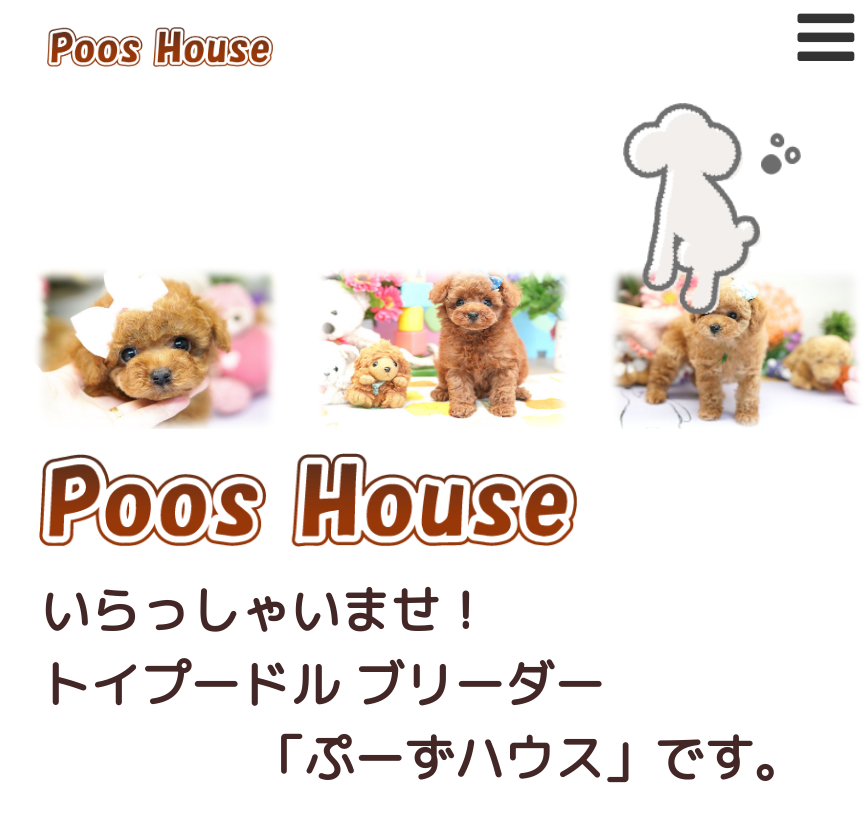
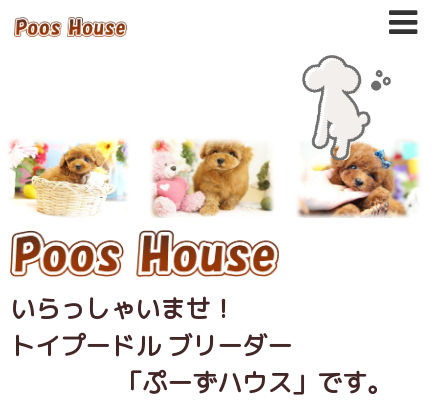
- [image]
+ [image]

- [image]
+ [image]

- [image]
+ [image]
